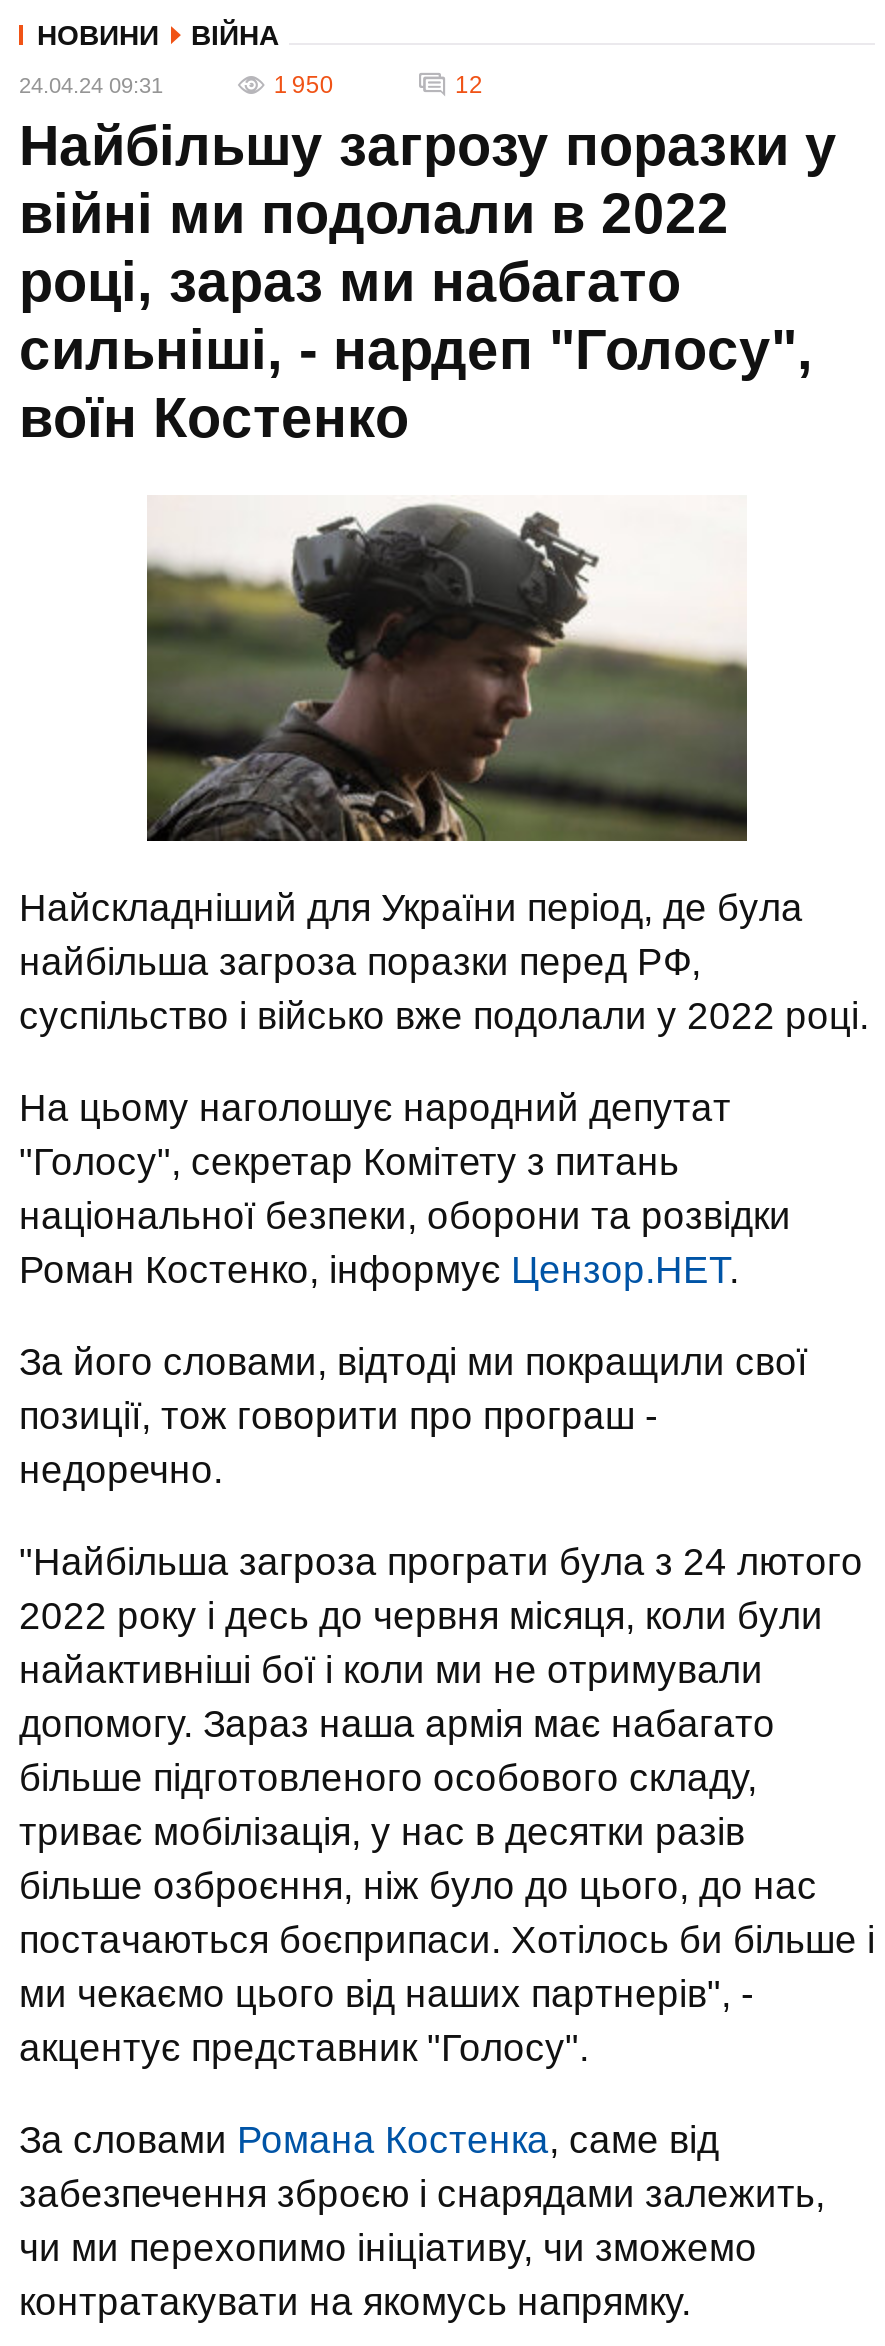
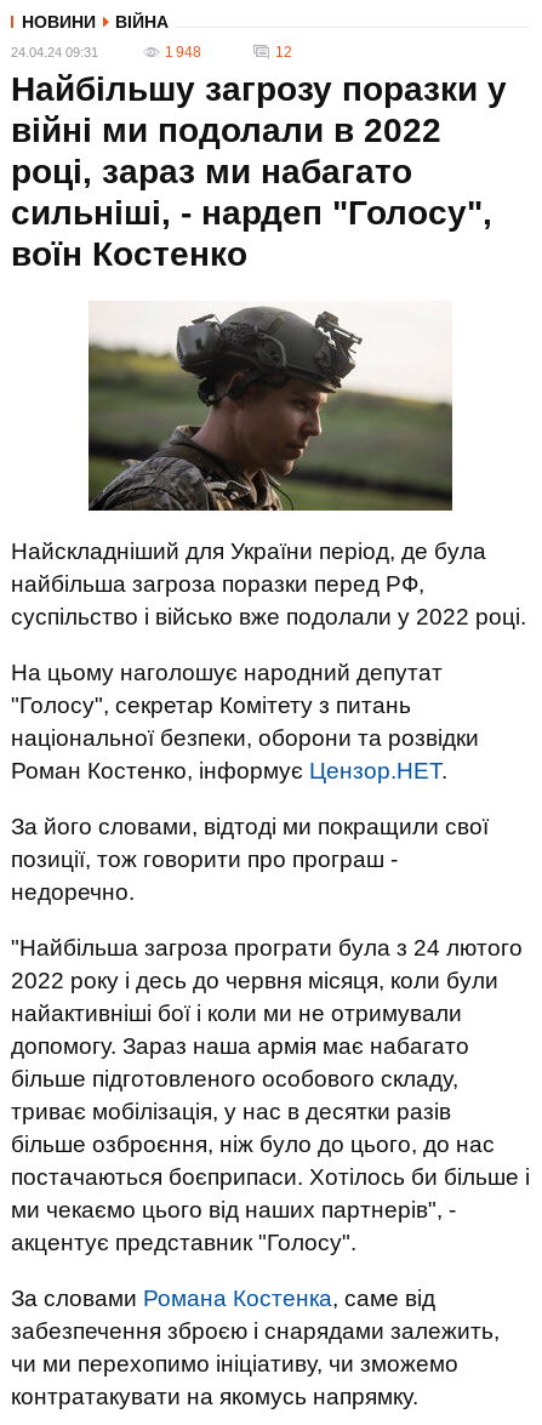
- 1 950
+ 1 948
